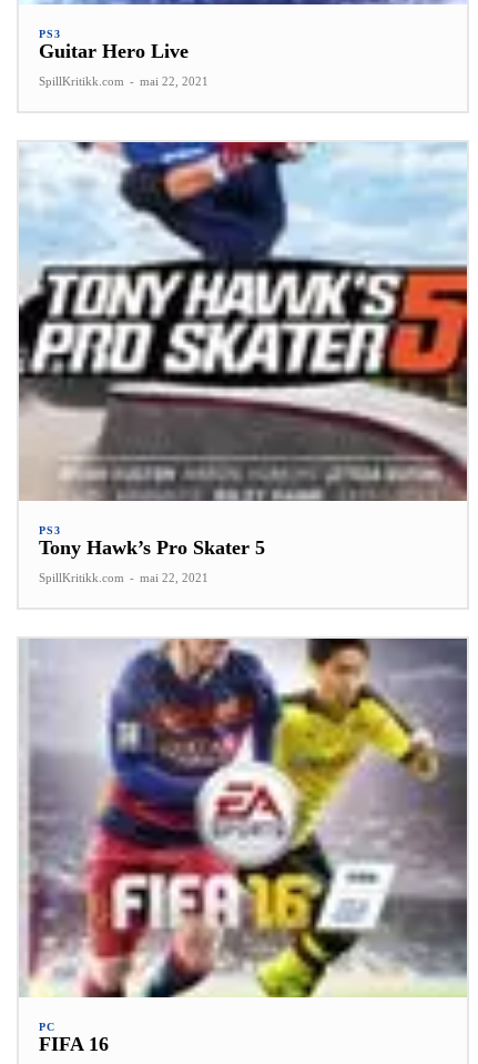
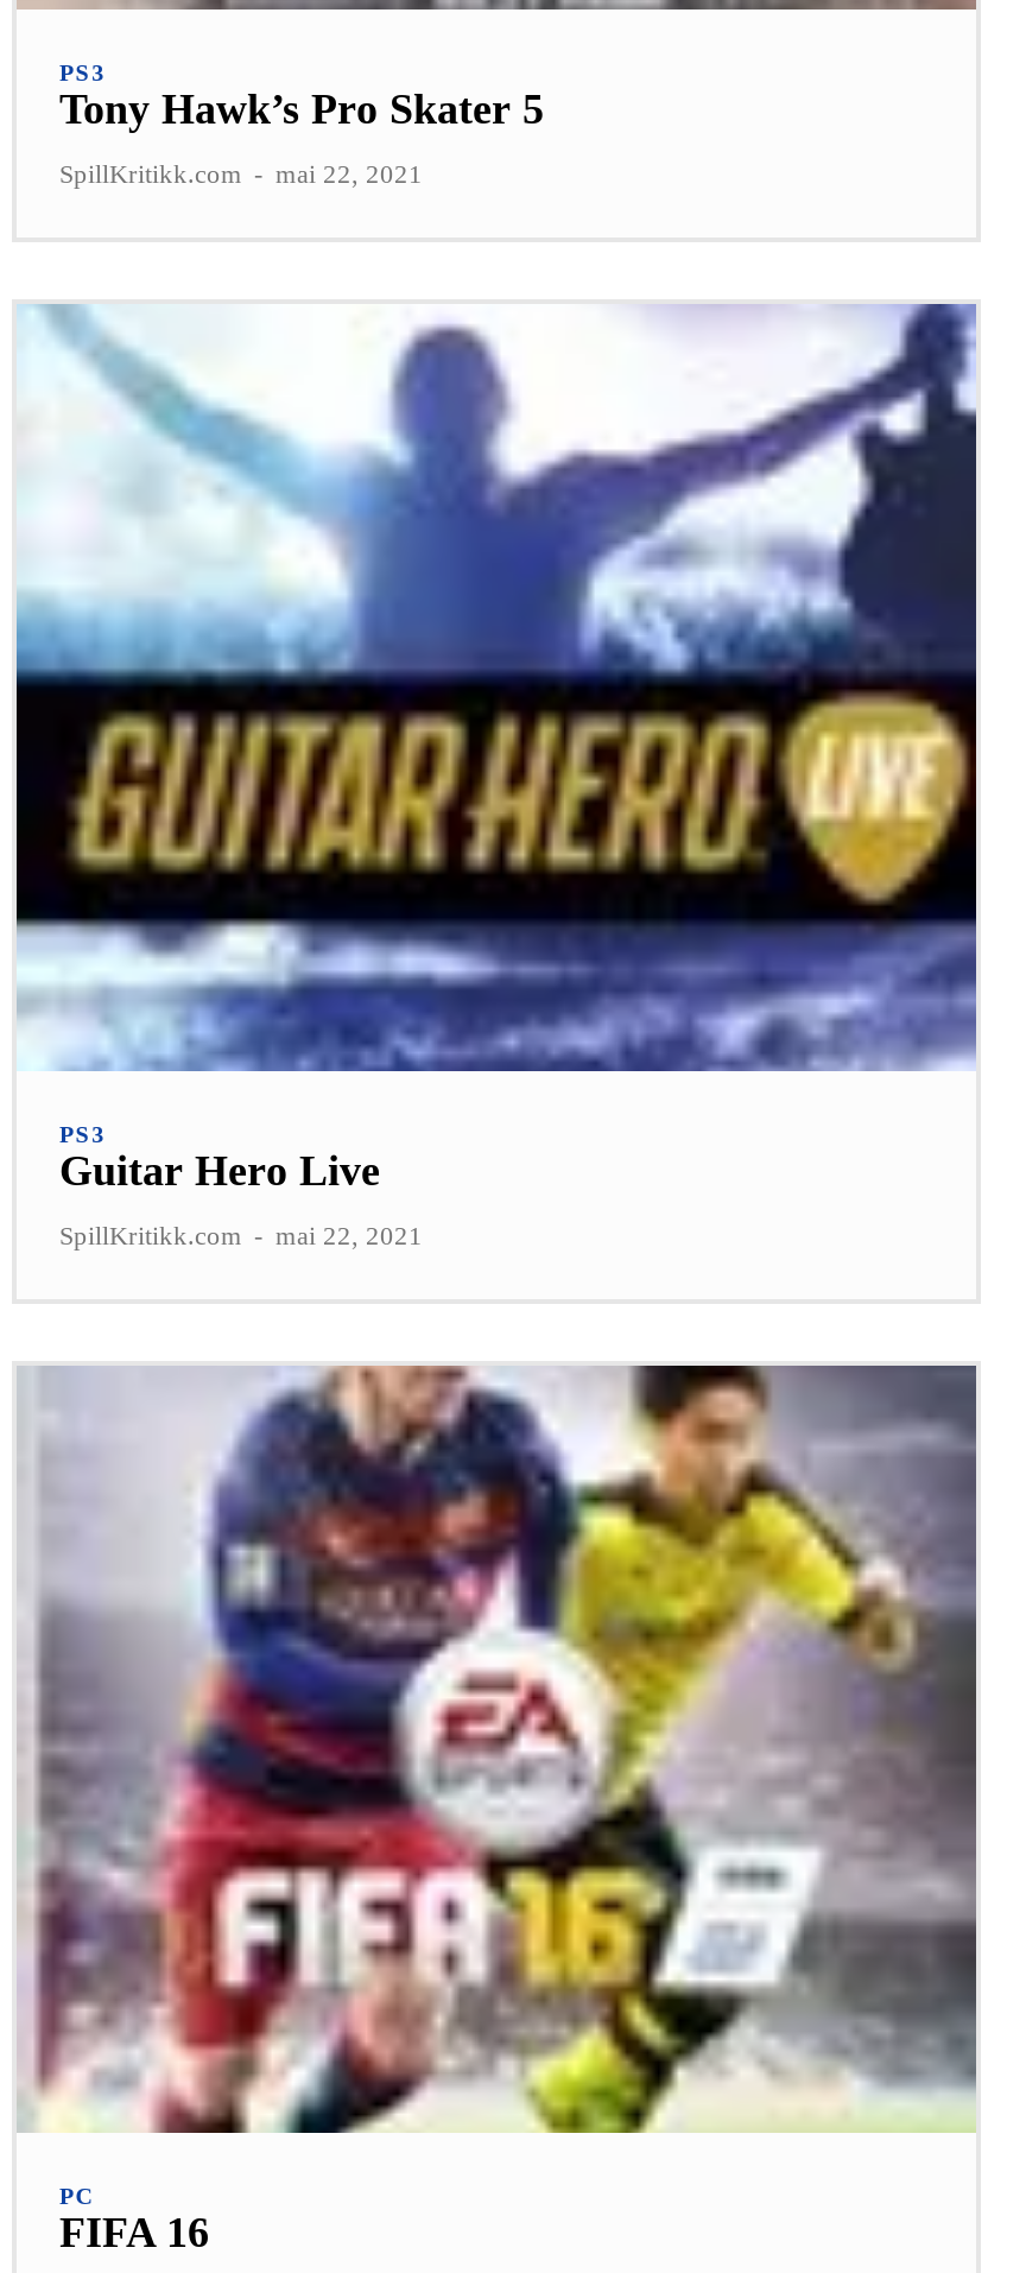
moved down: Guitar Hero Live

- [image]
+ [image]

moved up: Tony Hawk’s Pro Skater 5
